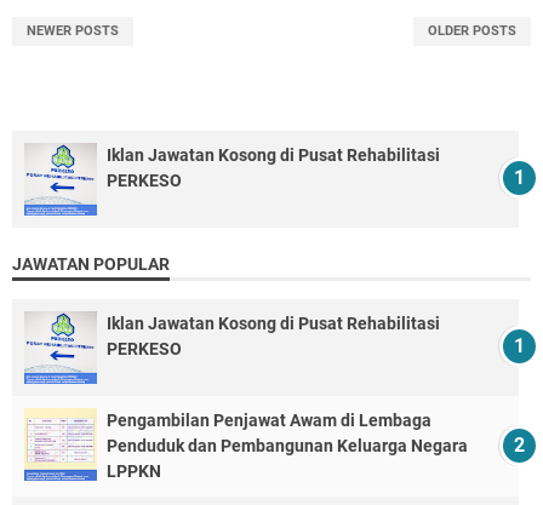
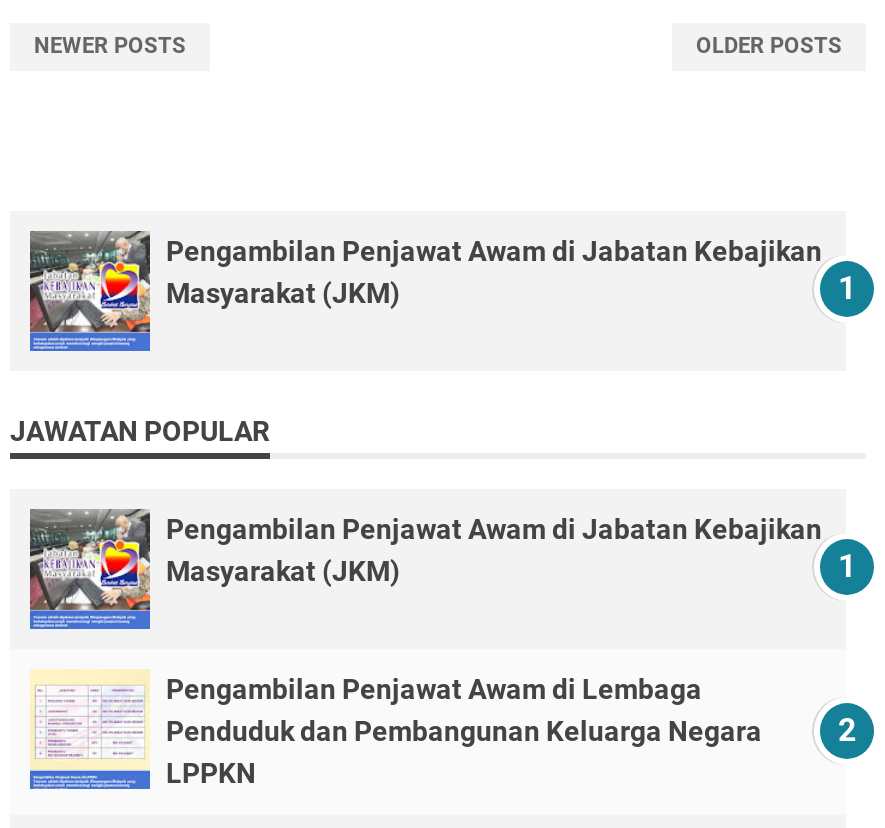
- [image]
- Iklan Jawatan Kosong di Pusat Rehabilitasi
- PERKESO
+ [image]
+ Pengambilan Penjawat Awam di Jabatan Kebajikan
+ Masyarakat (JKM)

- [image]
- Iklan Jawatan Kosong di Pusat Rehabilitasi
- PERKESO
+ [image]
+ Pengambilan Penjawat Awam di Jabatan Kebajikan
+ Masyarakat (JKM)
